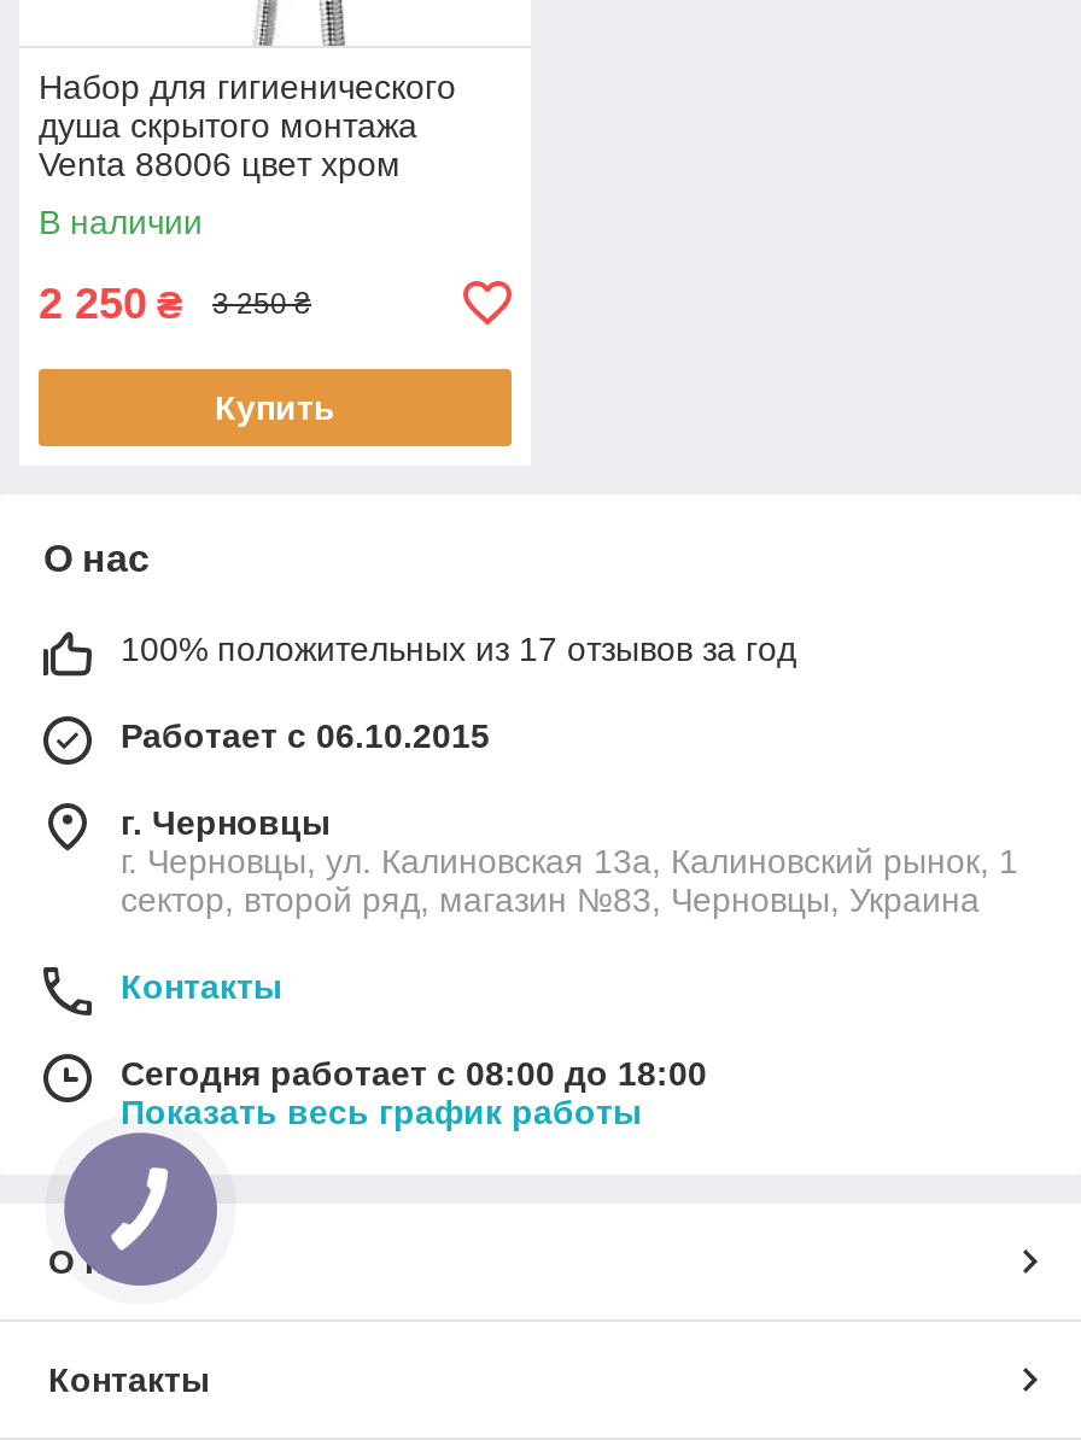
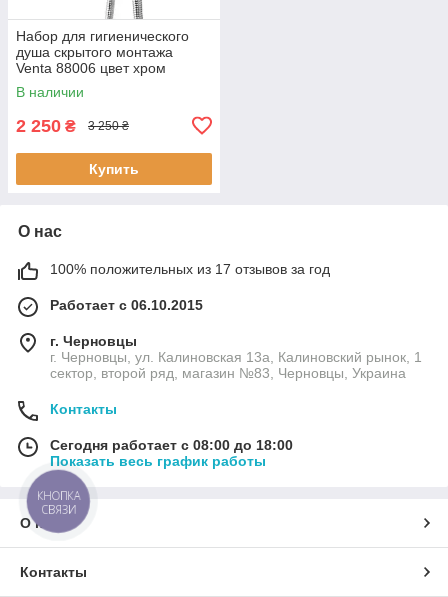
+ КНОПКА
+ СВЯЗИ
